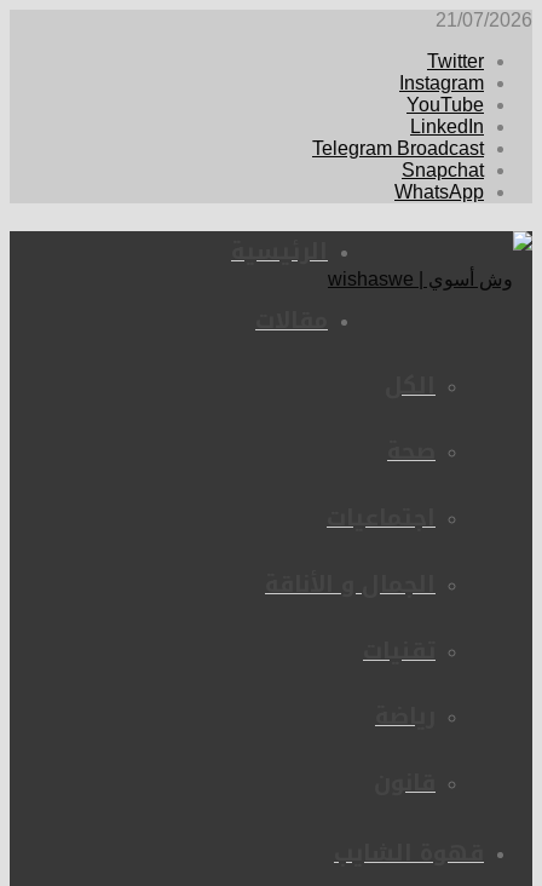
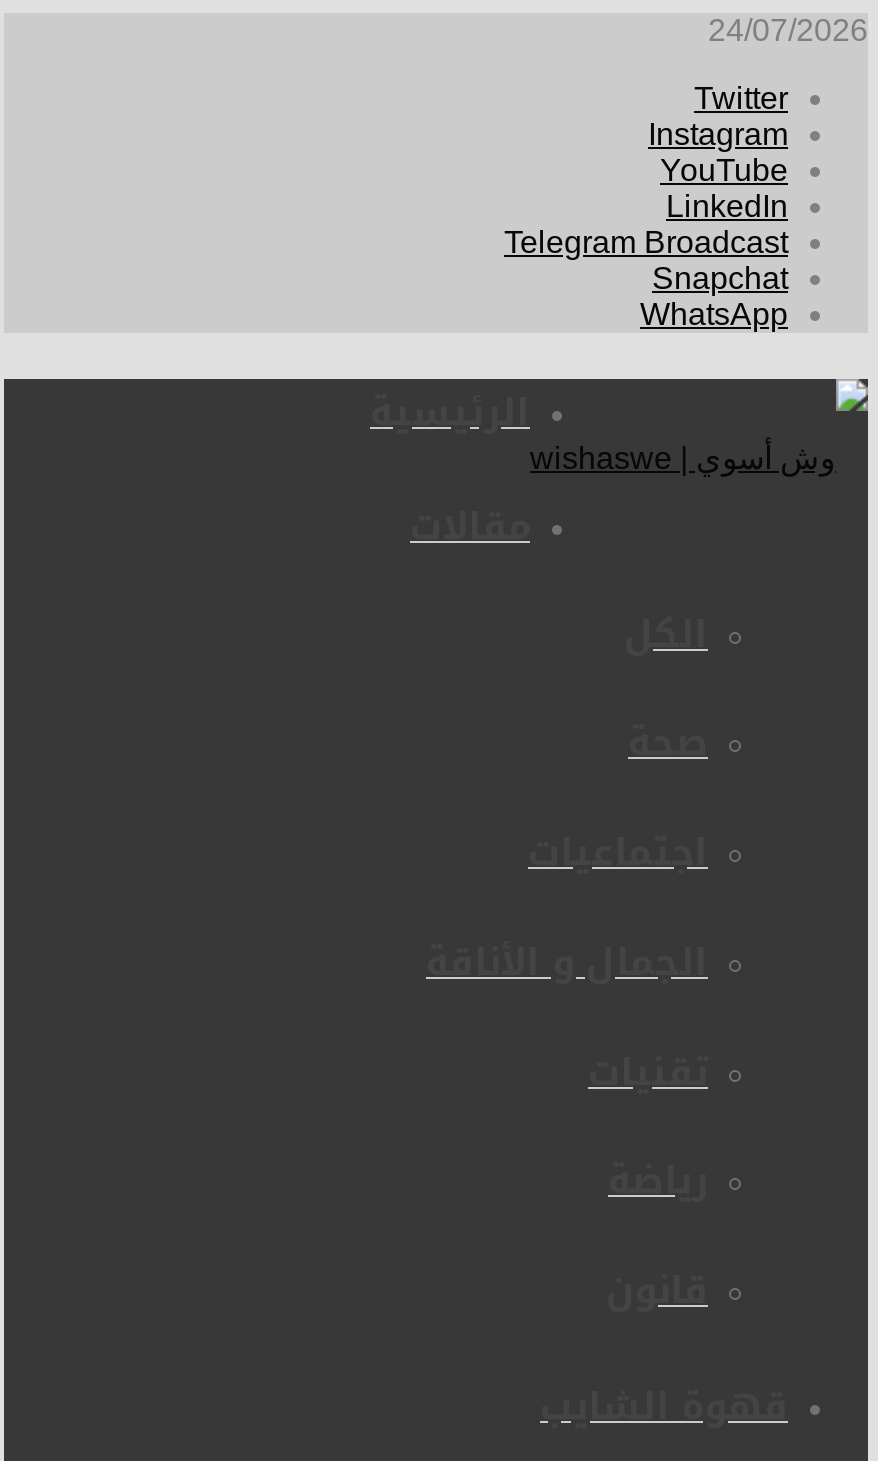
- 21/07/2026
+ 24/07/2026
